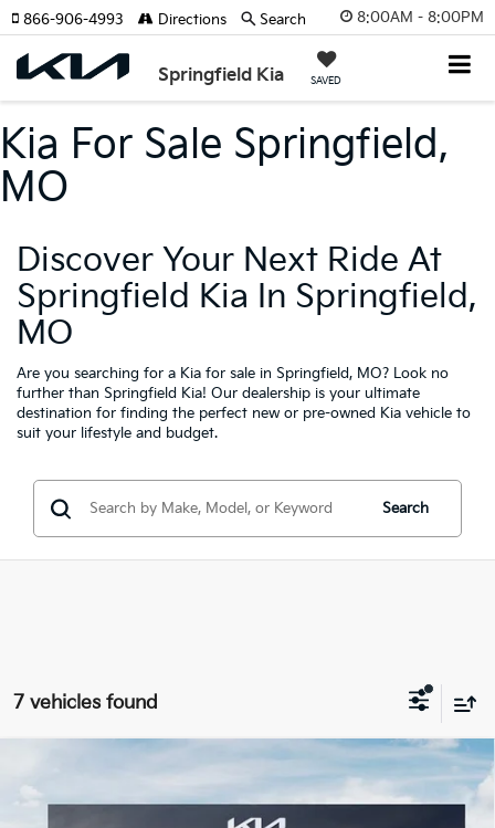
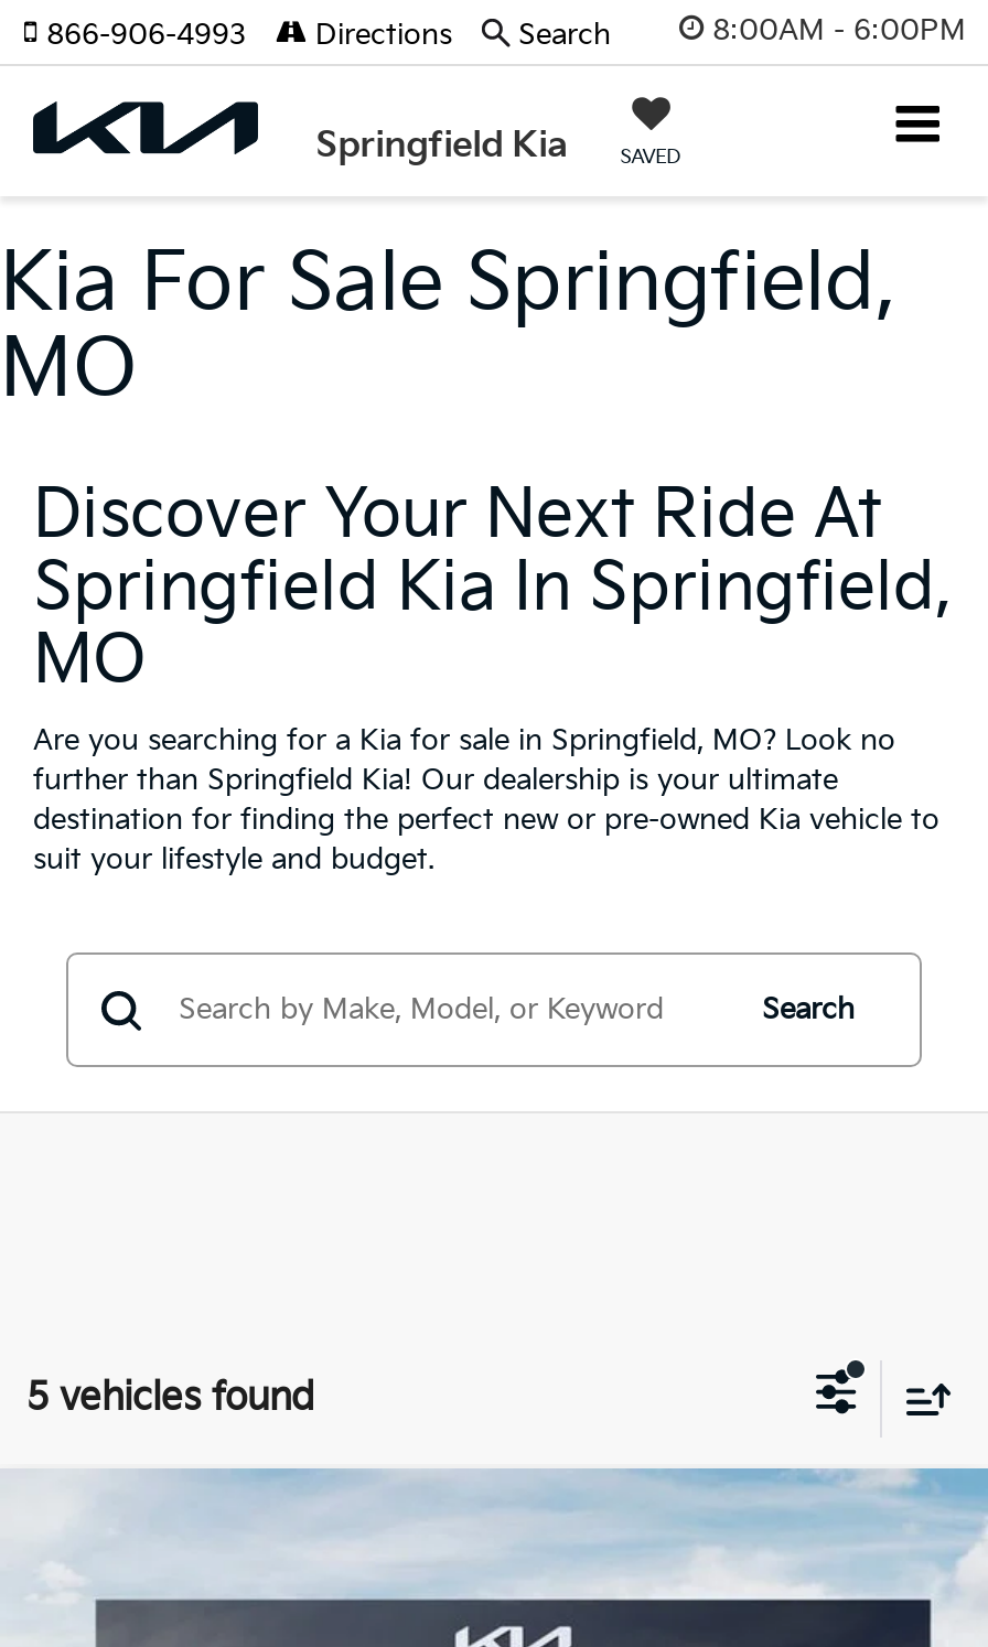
- 8:00AM - 8:00PM
+ 8:00AM - 6:00PM

- 7 vehicles found
+ 5 vehicles found
